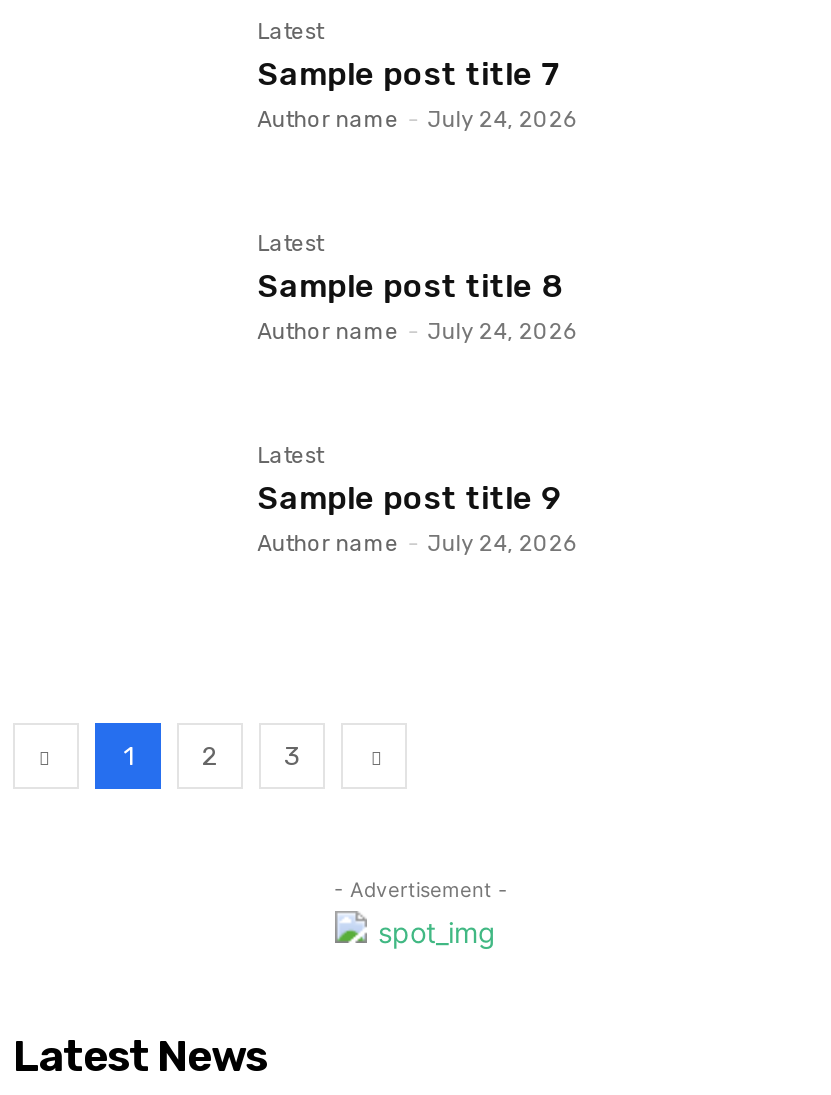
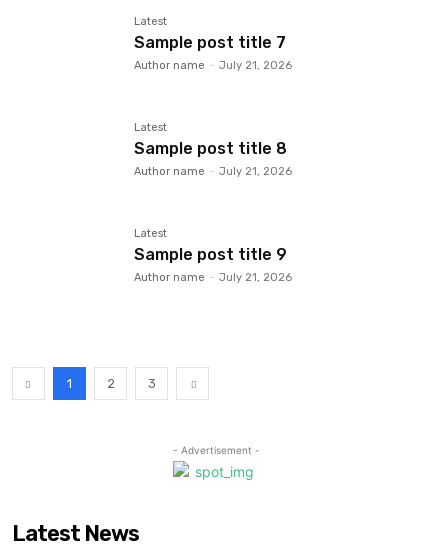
- Author name - July 24, 2026
+ Author name - July 21, 2026

- Author name - July 24, 2026
+ Author name - July 21, 2026

- Author name - July 24, 2026
+ Author name - July 21, 2026
